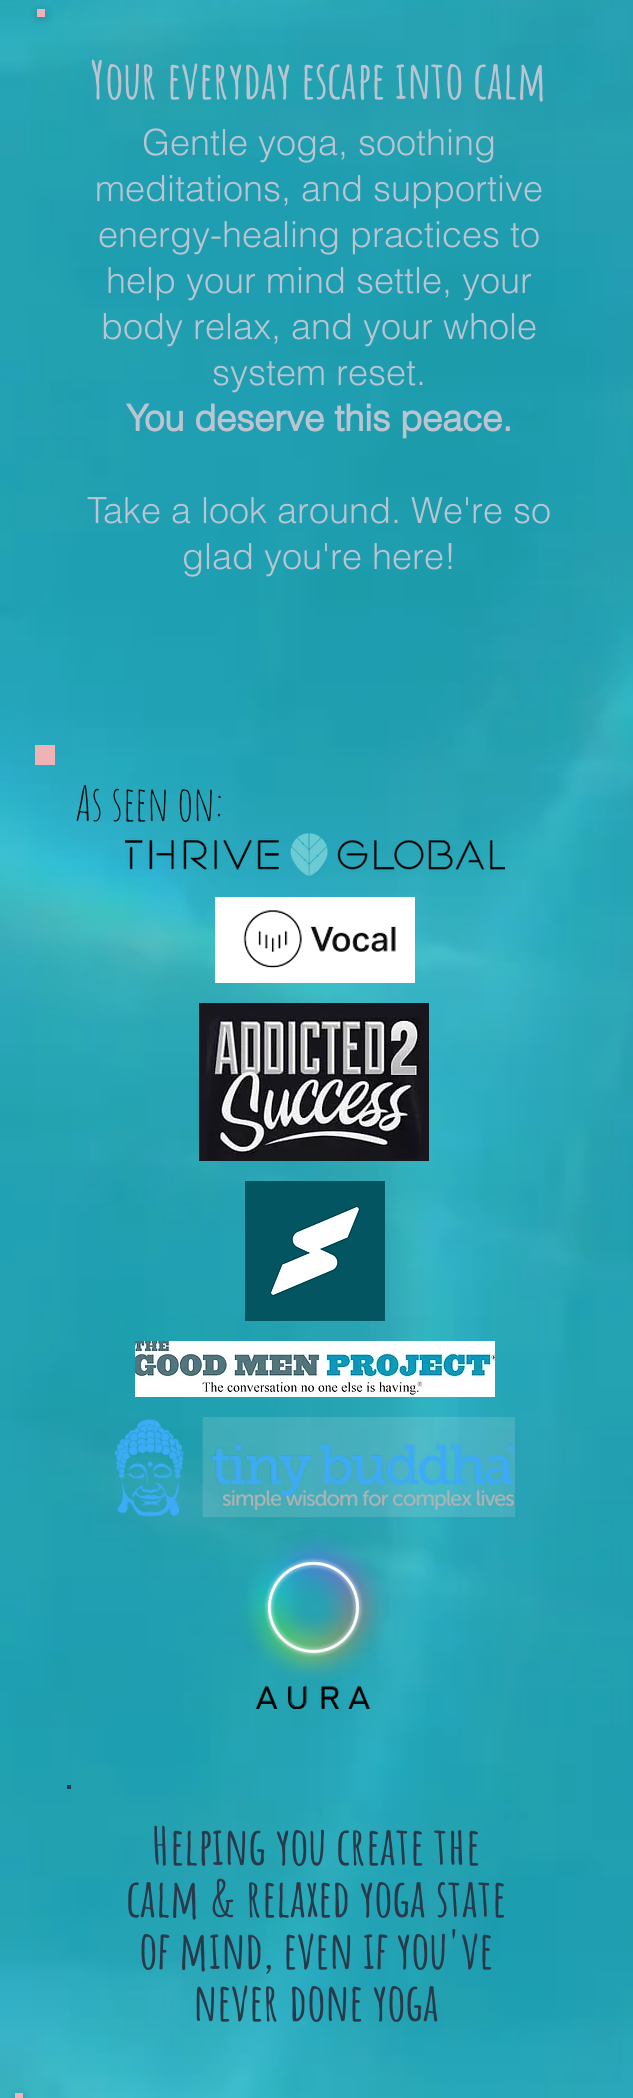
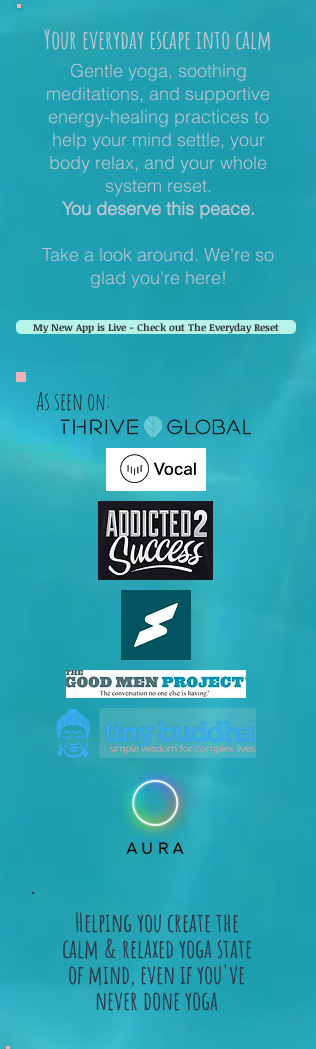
+ My New App is Live - Check out The Everyday Reset
